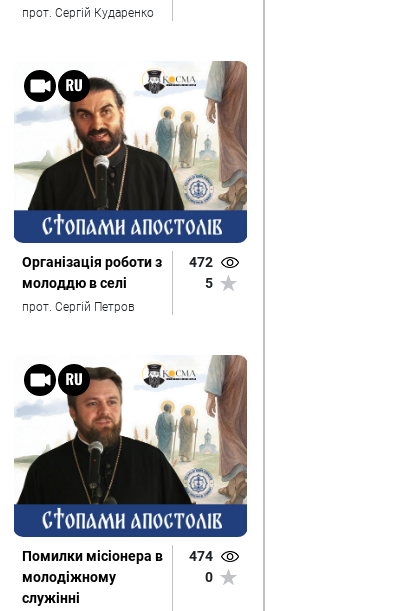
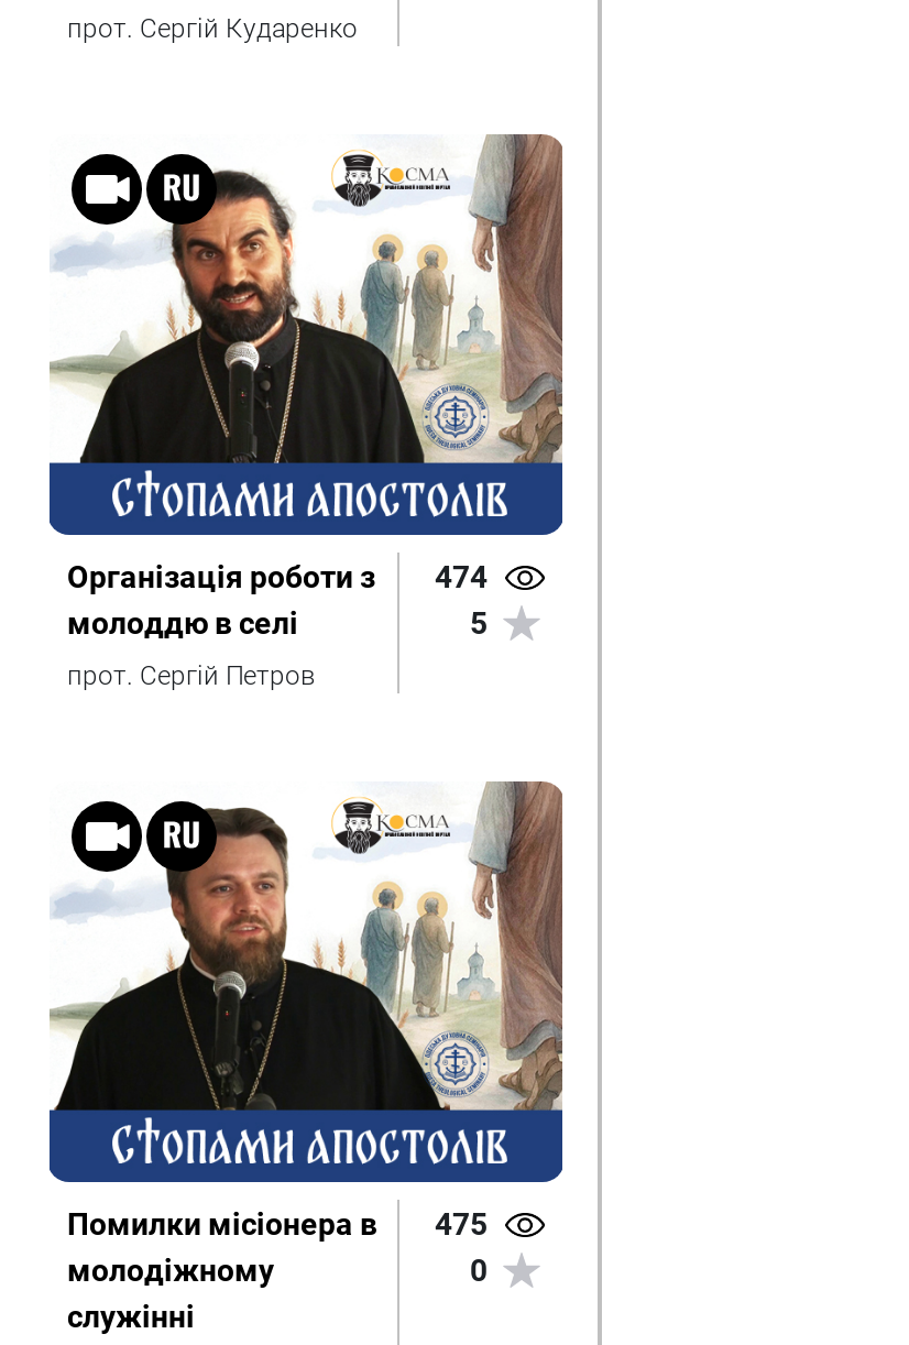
- Організація роботи з 472
+ Організація роботи з 474

- Помилки місіонера в 474
+ Помилки місіонера в 475
